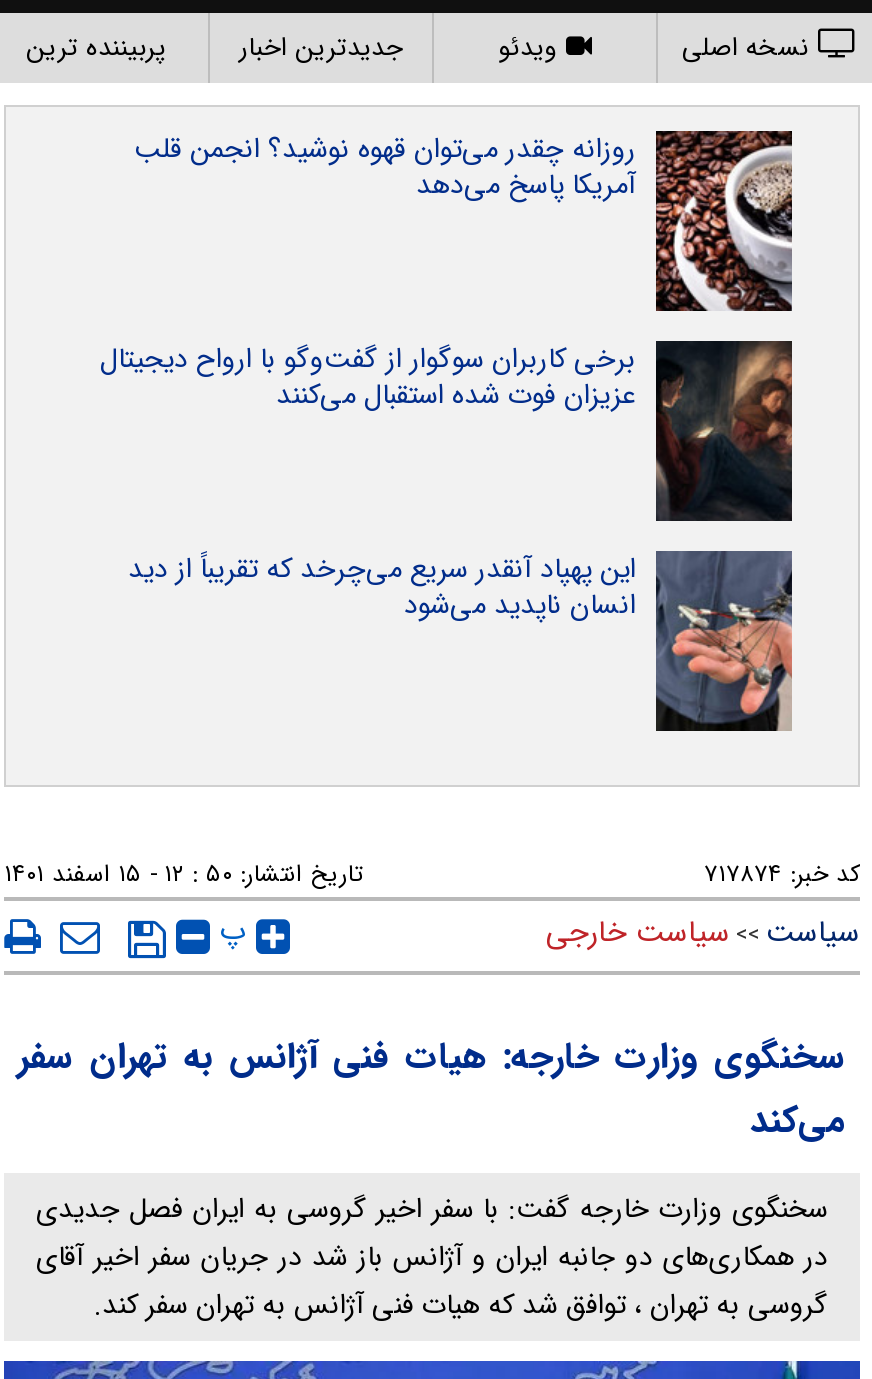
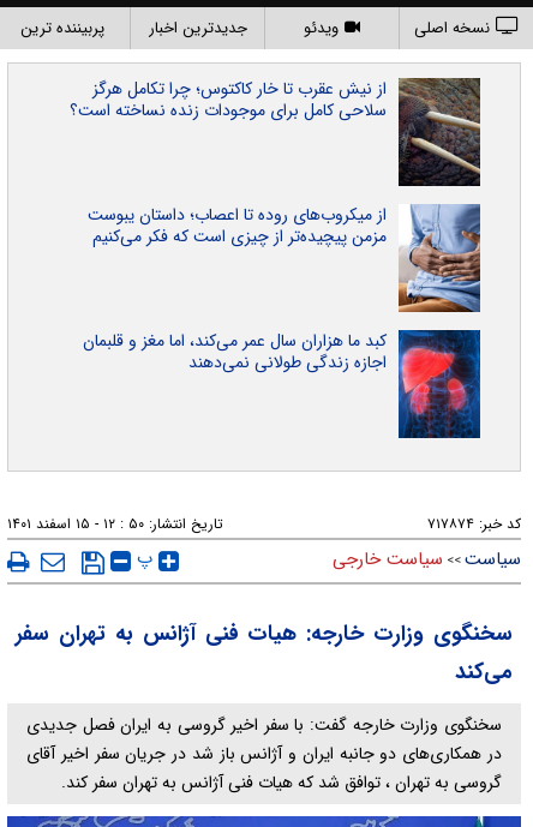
- [image]
- روزانه چقدر می‌توان قهوه نوشید؟ انجمن قلب
- آمریکا پاسخ می‌دهد
+ [image]
+ از نیش عقرب تا خار کاکتوس؛ چرا تکامل هرگز
+ سلاحی کامل برای موجودات زنده نساخته است؟

- [image]
- برخی کاربران سوگوار از گفت‌وگو با ارواح دیجیتال
- عزیزان فوت شده استقبال می‌کنند
+ [image]
+ از میکروب‌های روده تا اعصاب؛ داستان یبوست
+ مزمن پیچیده‌تر از چیزی است که فکر می‌کنیم

- [image]
- این پهپاد آنقدر سریع می‌چرخد که تقریباً از دید
- انسان ناپدید می‌شود
+ [image]
+ کبد ما هزاران سال عمر می‌کند، اما مغز و قلبمان
+ اجازه زندگی طولانی نمی‌دهند
